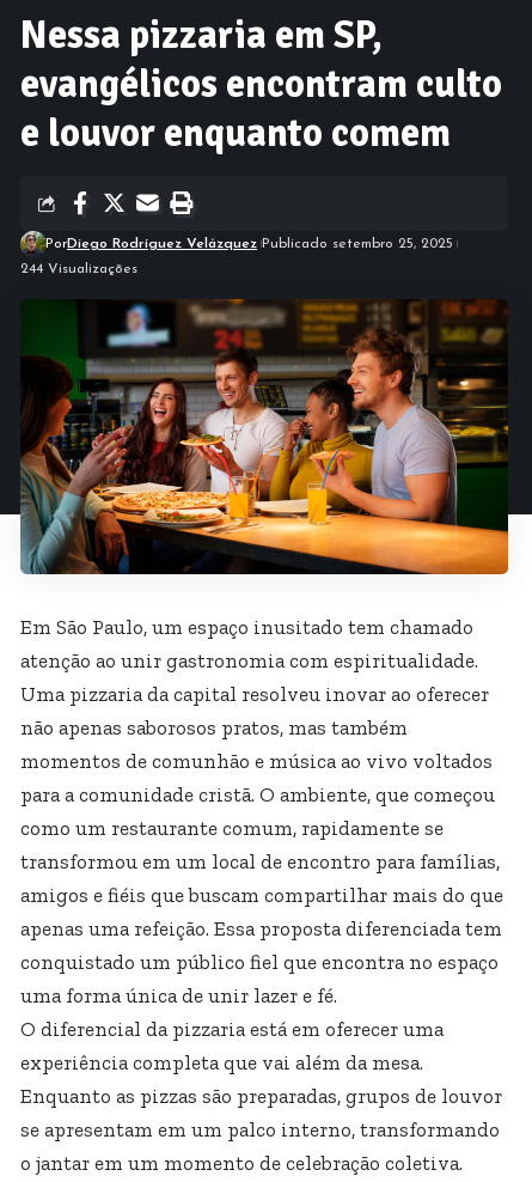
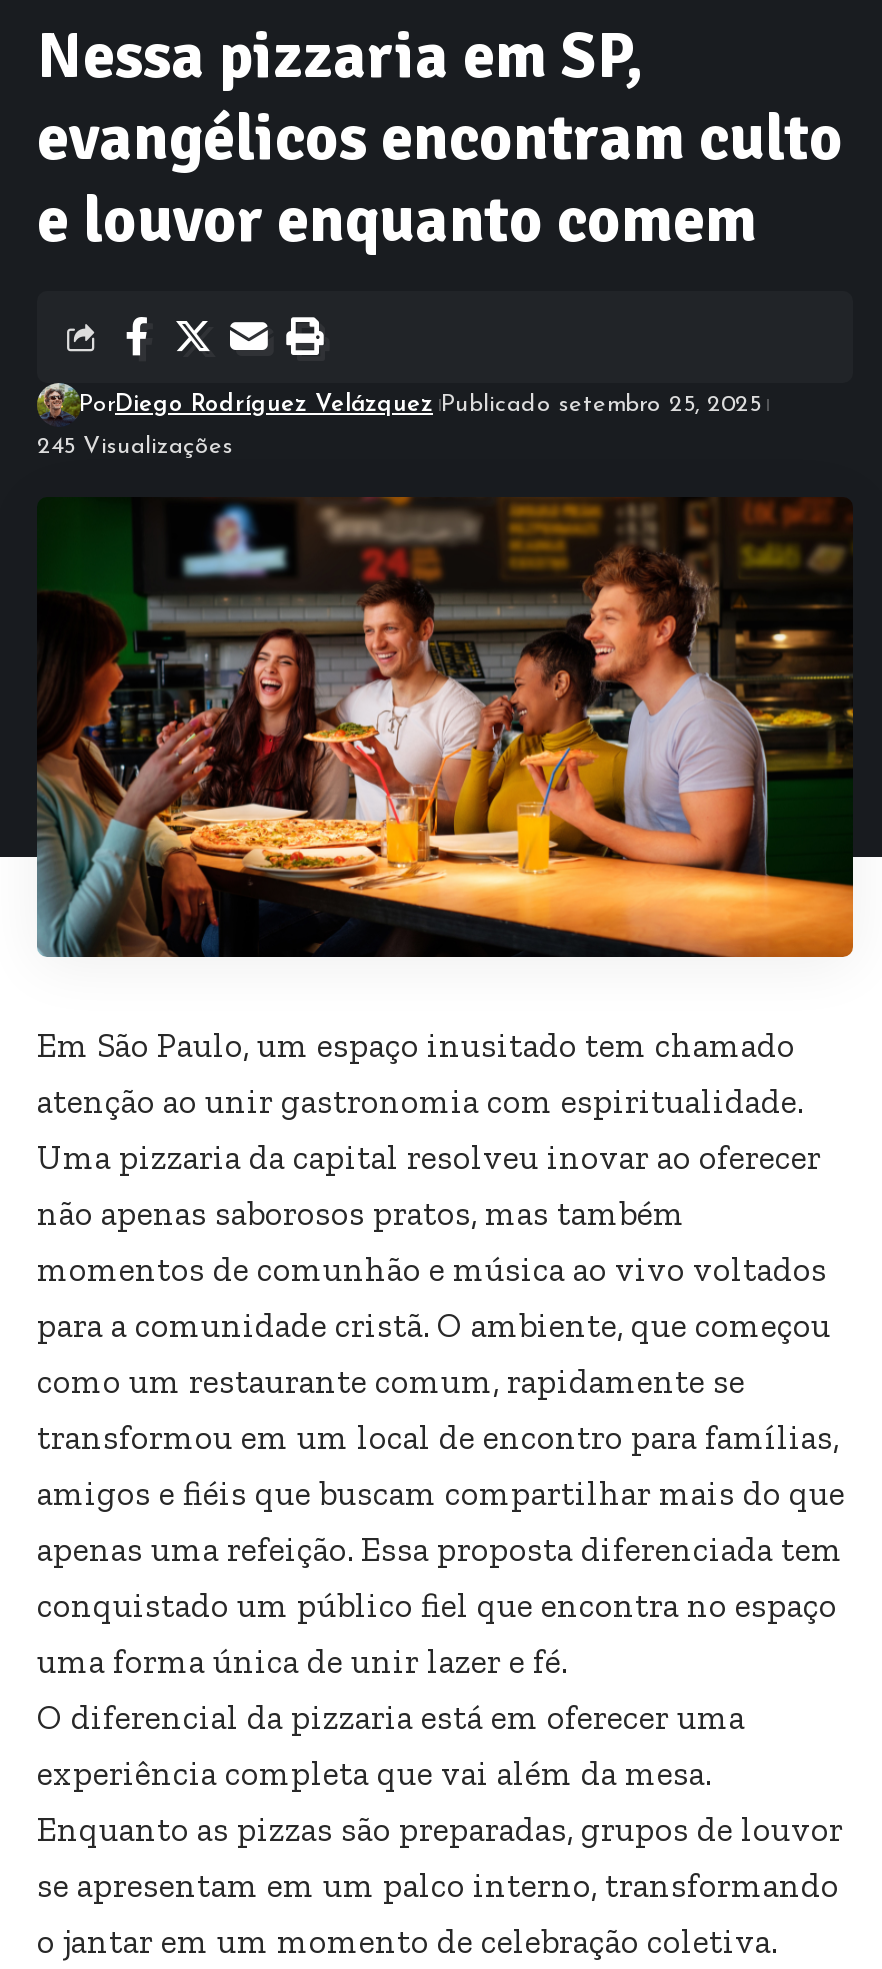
- 244 Visualizações
+ 245 Visualizações
